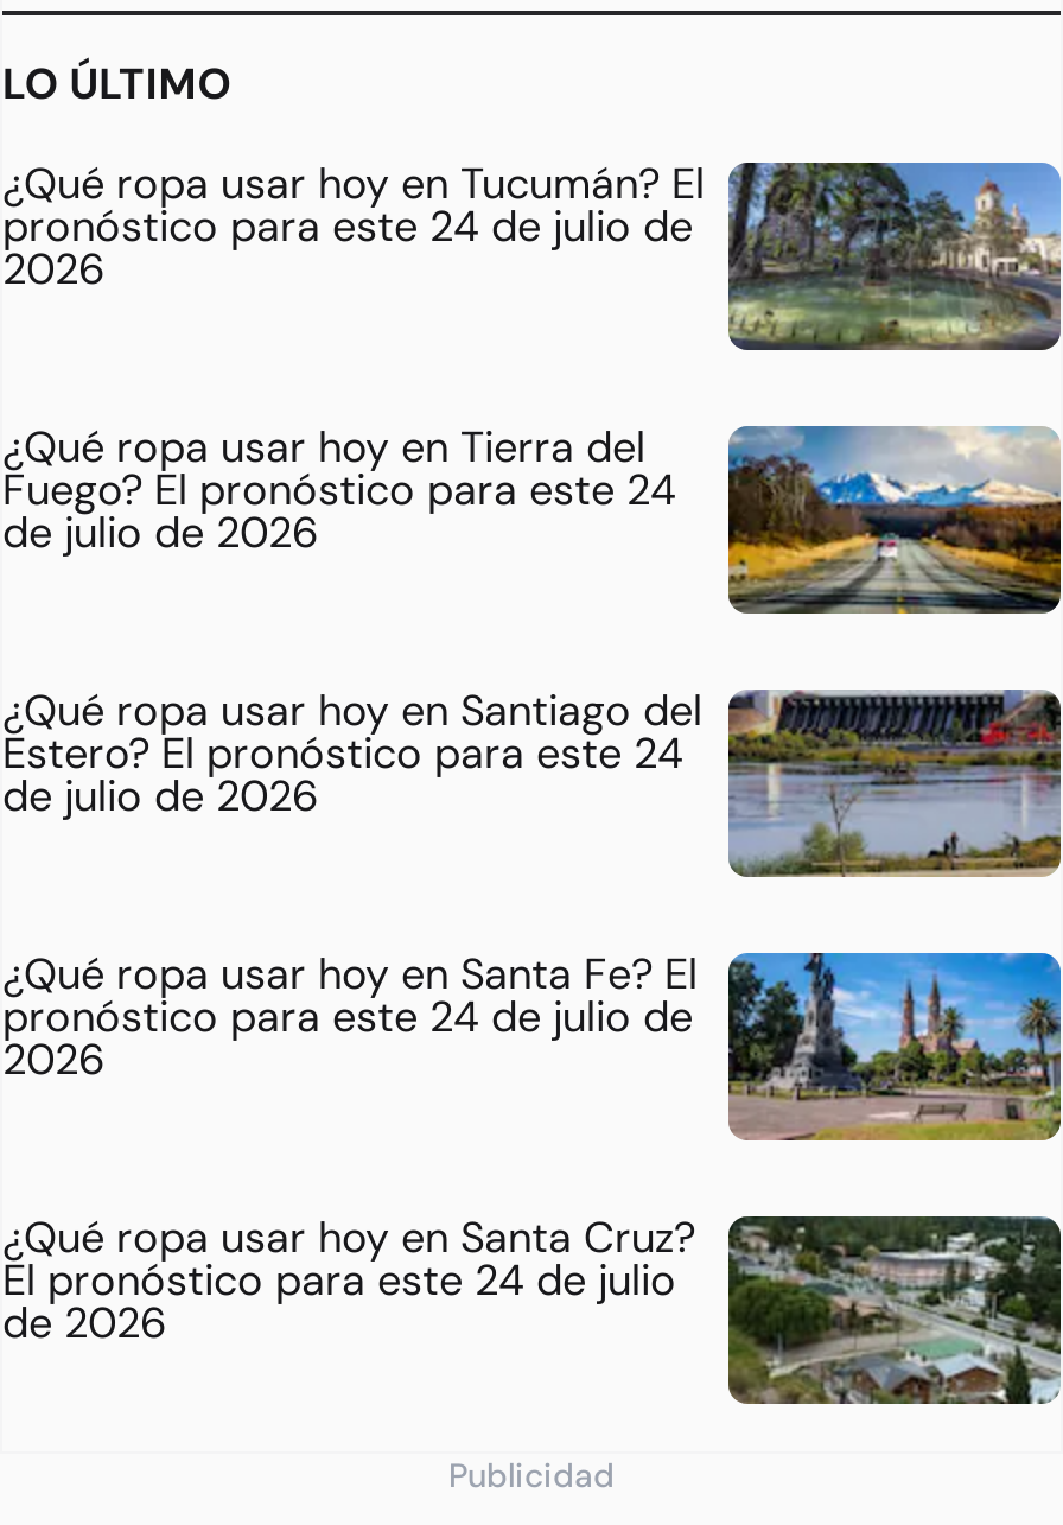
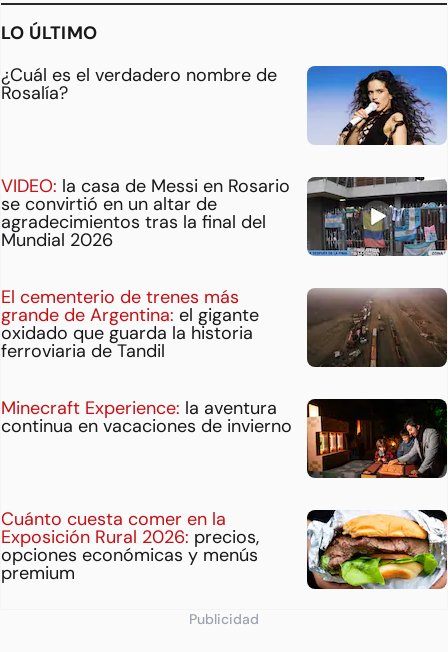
- [image]
- ¿Qué ropa usar hoy en Tucumán? El
- pronóstico para este 24 de julio de
- 2026
+ [image]
+ ¿Cuál es el verdadero nombre de
+ Rosalía?

- [image]
- ¿Qué ropa usar hoy en Tierra del
- Fuego? El pronóstico para este 24
- de julio de 2026
+ [image]
+ VIDEO: la casa de Messi en Rosario
+ se convirtió en un altar de
+ agradecimientos tras la final del
+ Mundial 2026

- ¿Qué ropa usar hoy en Santiago del
- Estero? El pronóstico para este 24
- de julio de 2026
+ El cementerio de trenes más
+ grande de Argentina: el gigante
+ oxidado que guarda la historia
+ ferroviaria de Tandil

- [image]
+ [image]

- [image]
- ¿Qué ropa usar hoy en Santa Fe? El
- pronóstico para este 24 de julio de
- 2026
+ [image]
+ Minecraft Experience: la aventura
+ continua en vacaciones de invierno

- ¿Qué ropa usar hoy en Santa Cruz?
- El pronóstico para este 24 de julio
- de 2026
+ Cuánto cuesta comer en la
+ Exposición Rural 2026: precios,
+ opciones económicas y menús
+ premium

- [image]
+ [image]
